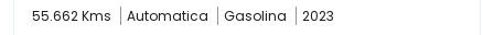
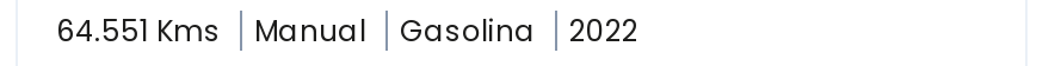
- 55.662 Kms
- Automatica
+ 64.551 Kms
+ Manual

- 2023
+ 2022
